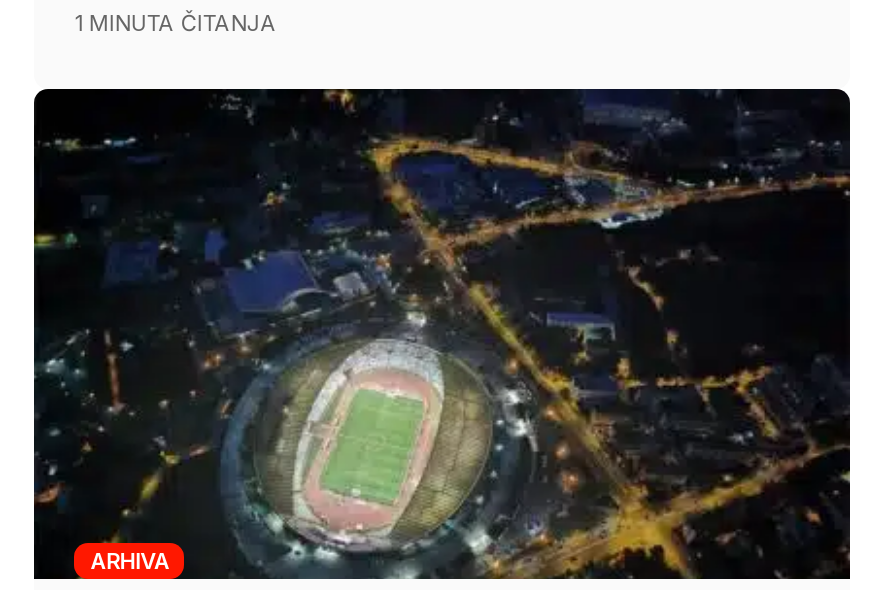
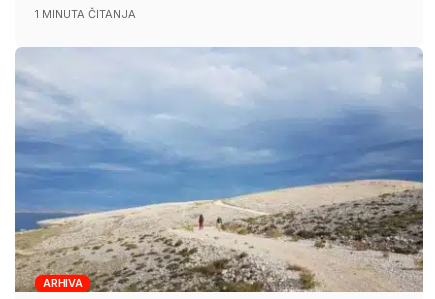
- [image]
+ [image]
